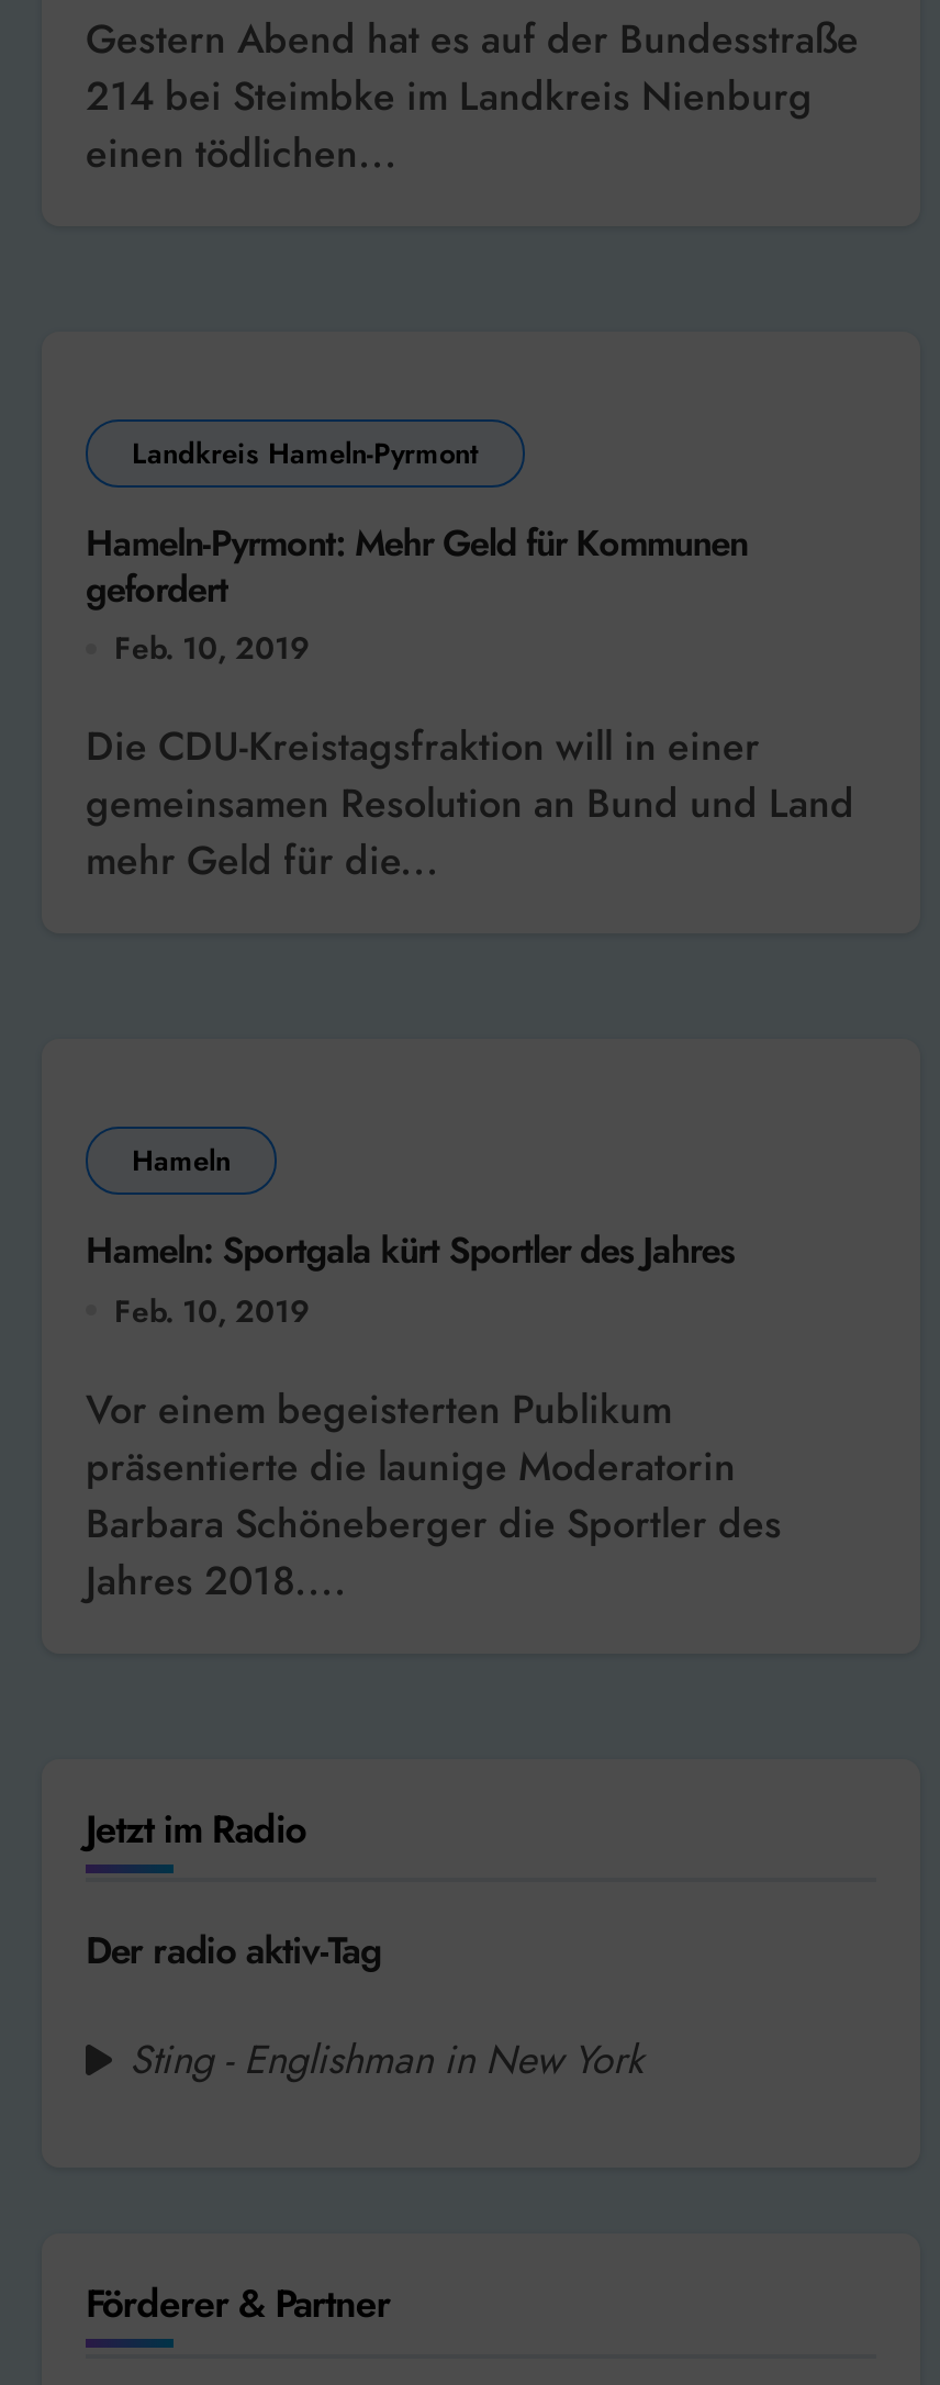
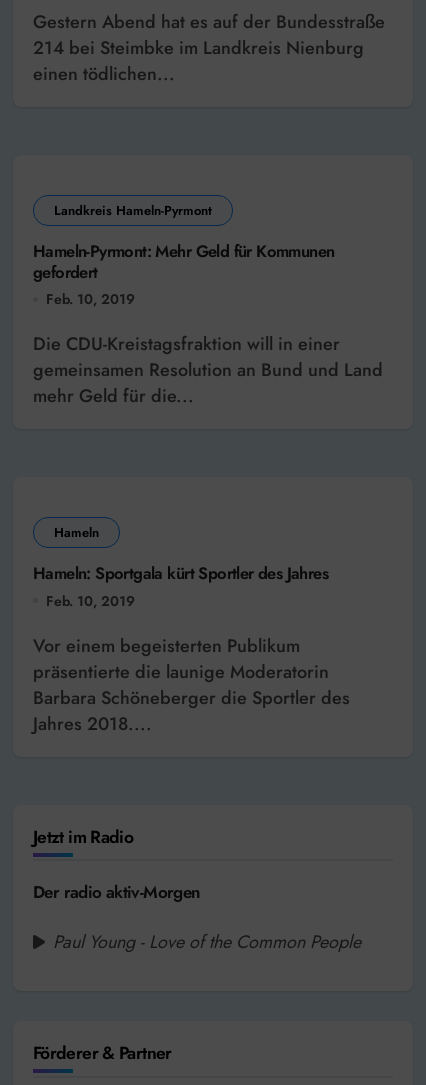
- Der radio aktiv-Tag
+ Der radio aktiv-Morgen

- Sting - Englishman in New York
+ Paul Young - Love of the Common People
